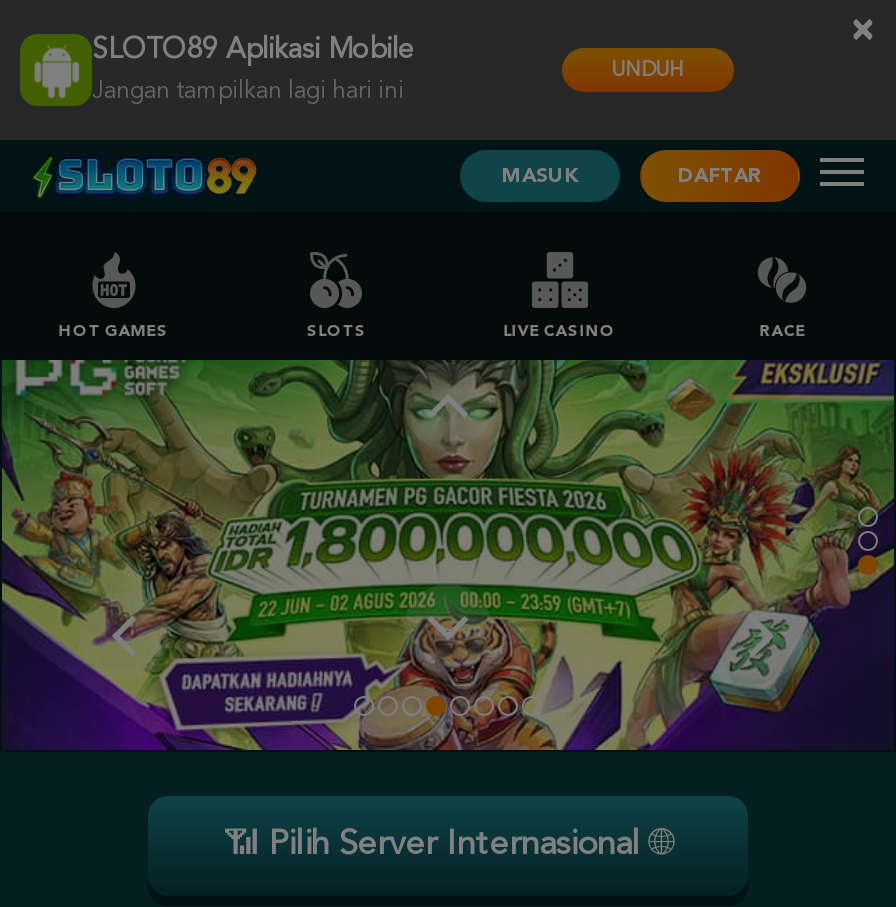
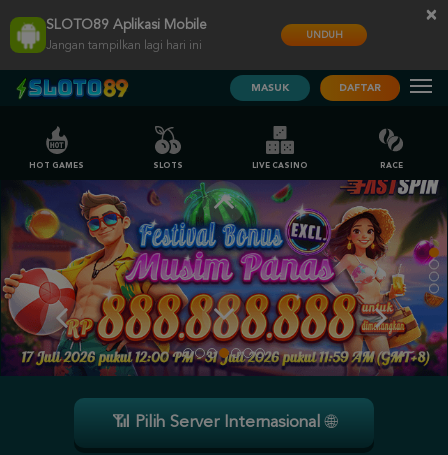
- [image]
+ [image]
